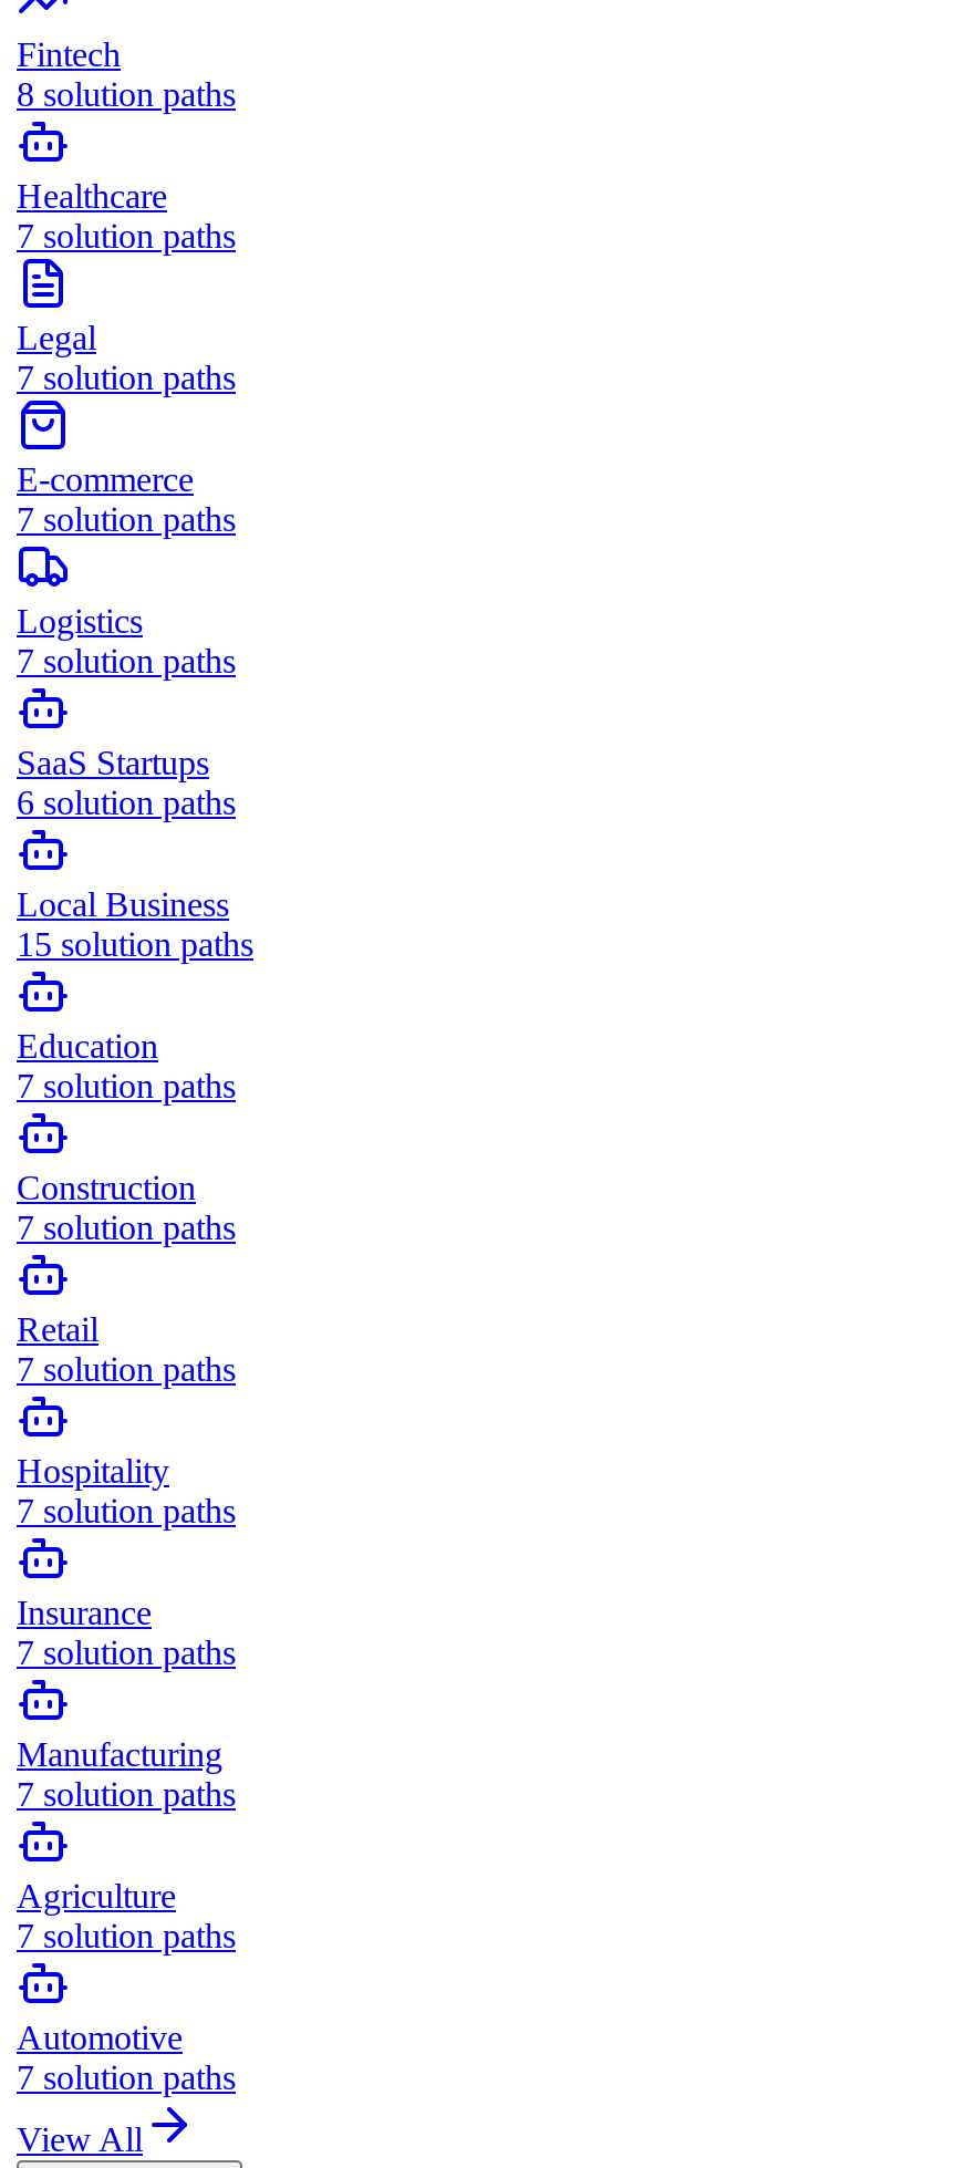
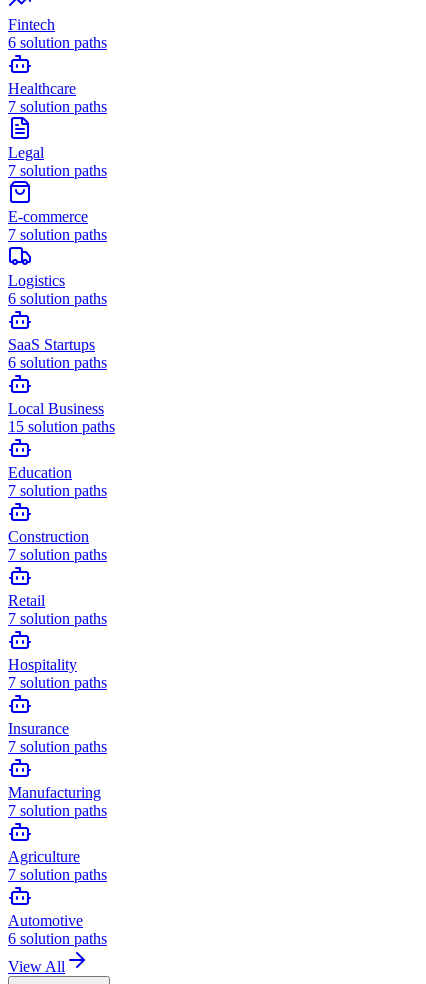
- 8 solution paths
+ 6 solution paths

- 7 solution paths
+ 6 solution paths

- 7 solution paths
+ 6 solution paths
